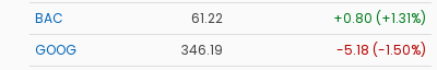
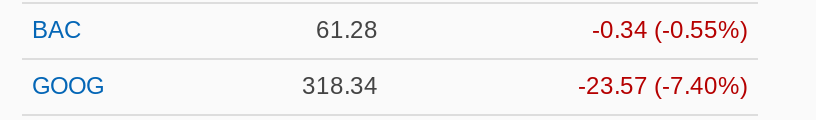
- 61.22
+ 61.28

- +0.80 (+1.31%)
+ -0.34 (-0.55%)

- 346.19
+ 318.34

- -5.18 (-1.50%)
+ -23.57 (-7.40%)
